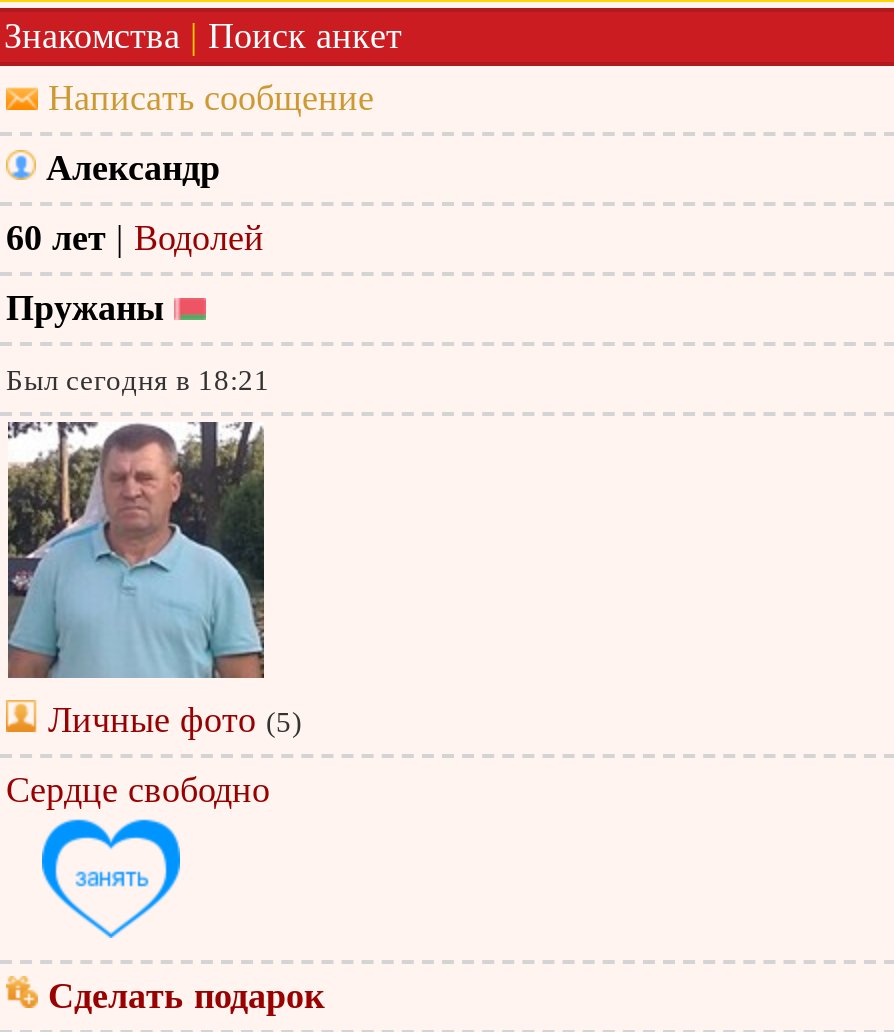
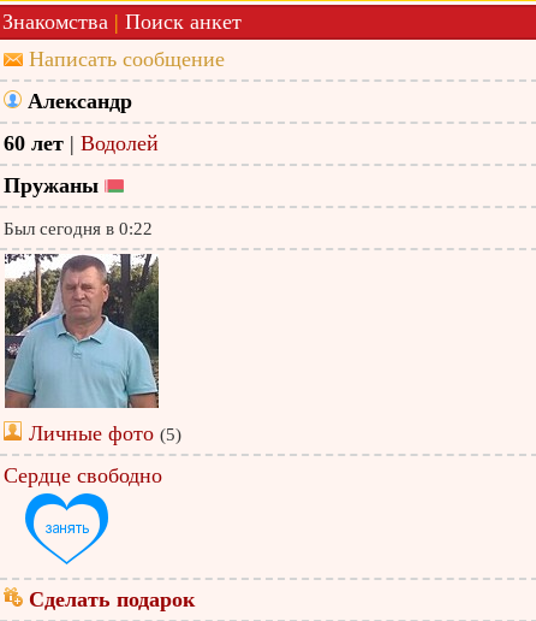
- Был сегодня в 18:21
+ Был сегодня в 0:22
